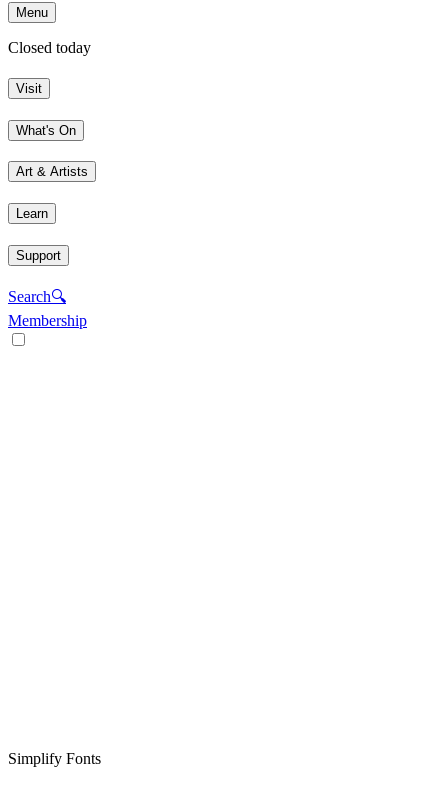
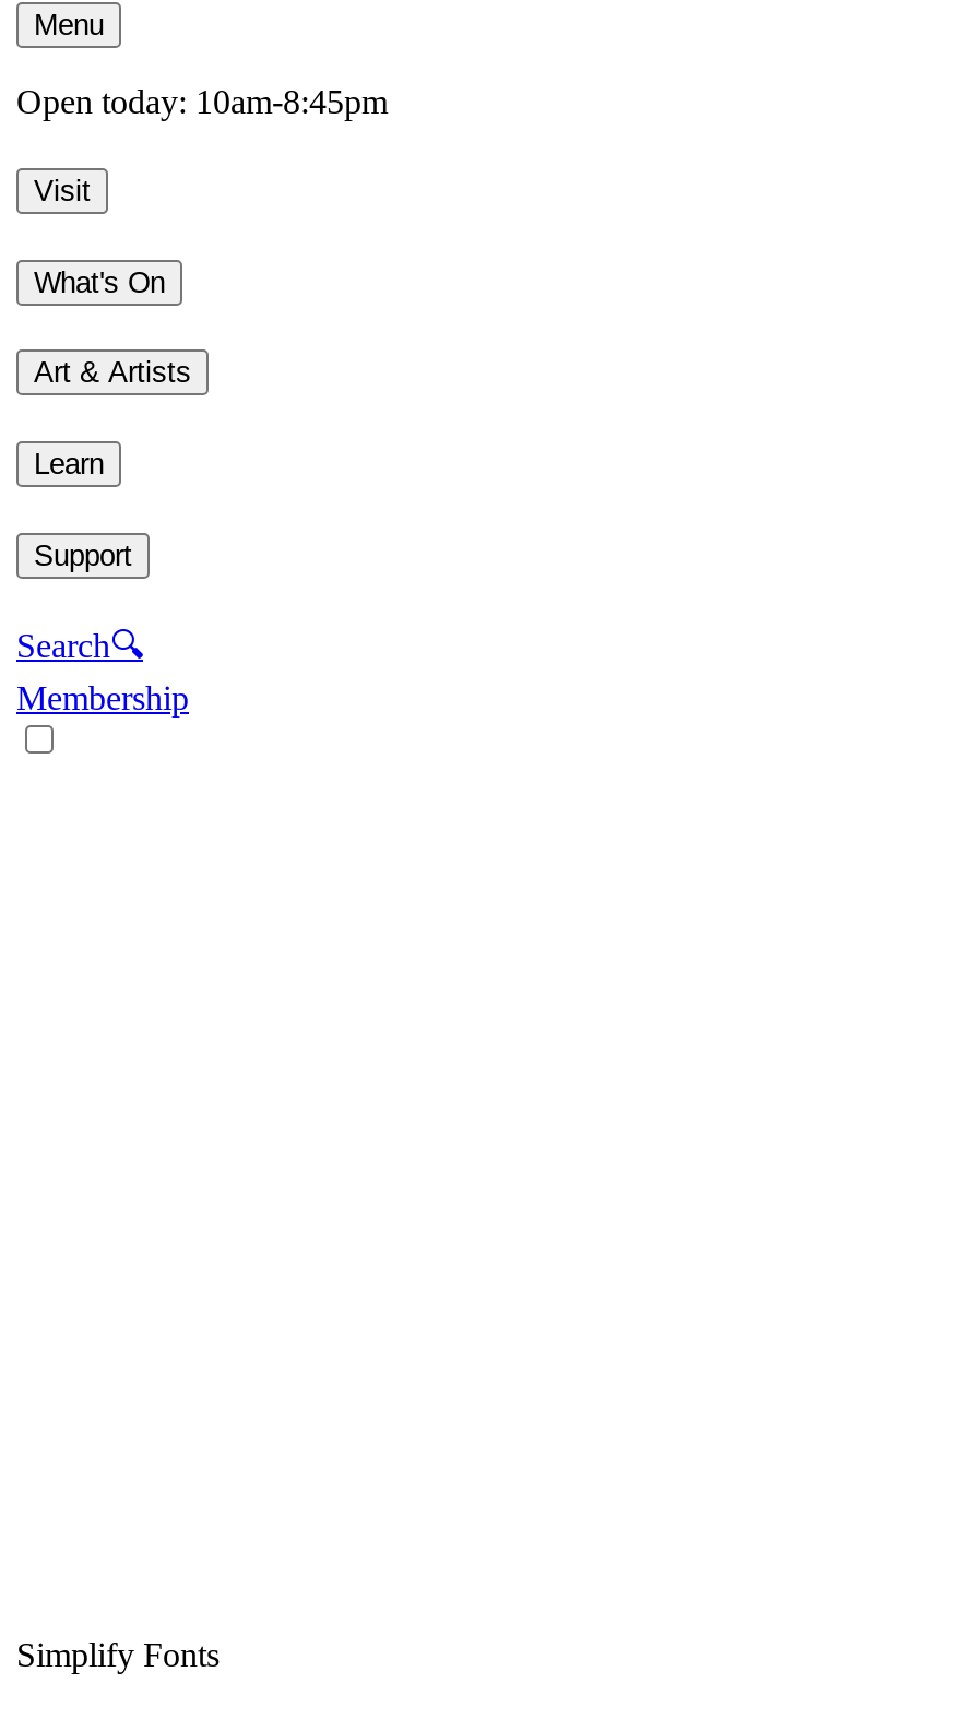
- Closed today
+ Open today: 10am-8:45pm
